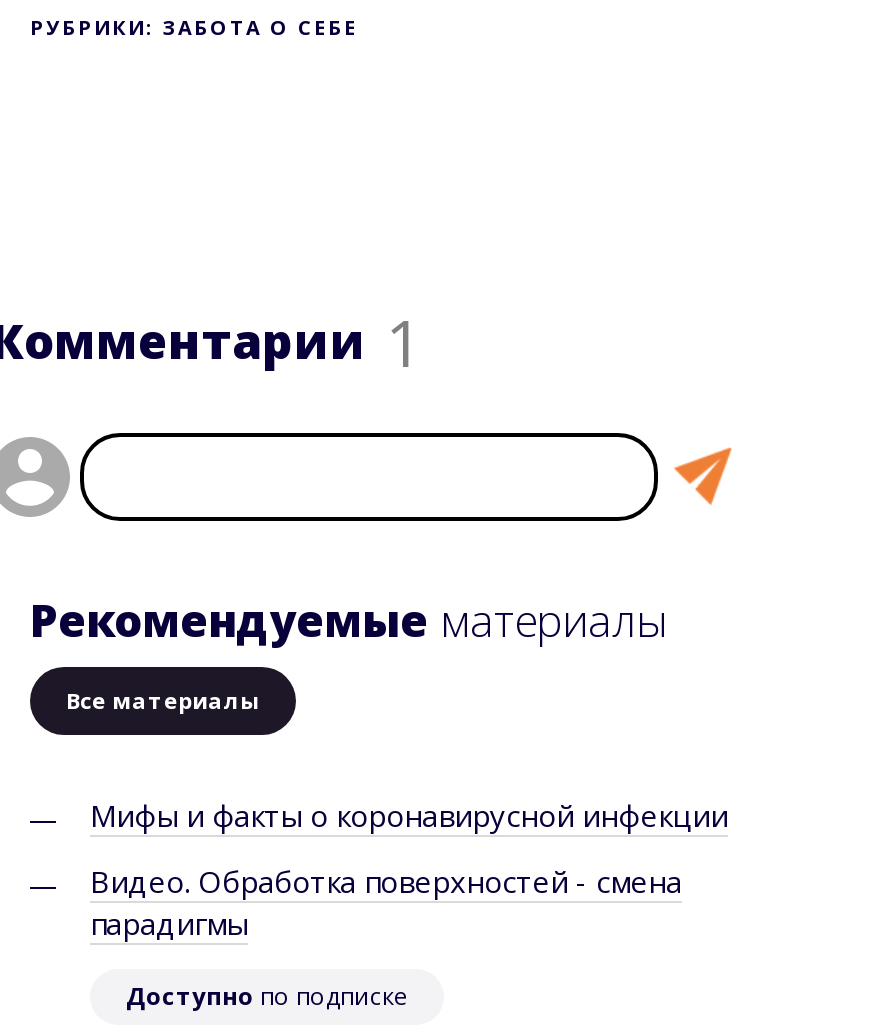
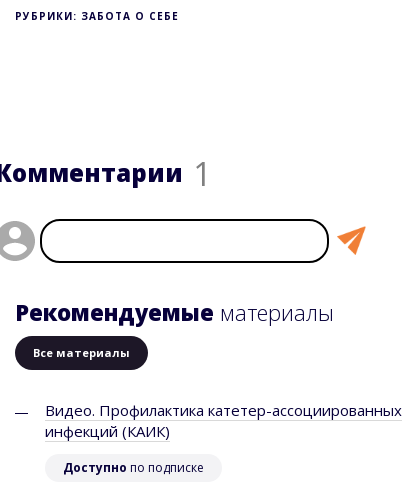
- Мифы и факты о коронавирусной инфекции
- Видео. Обработка поверхностей - смена
- парадигмы
+ Видео. Профилактика катетер-ассоциированных
+ инфекций (КАИК)
